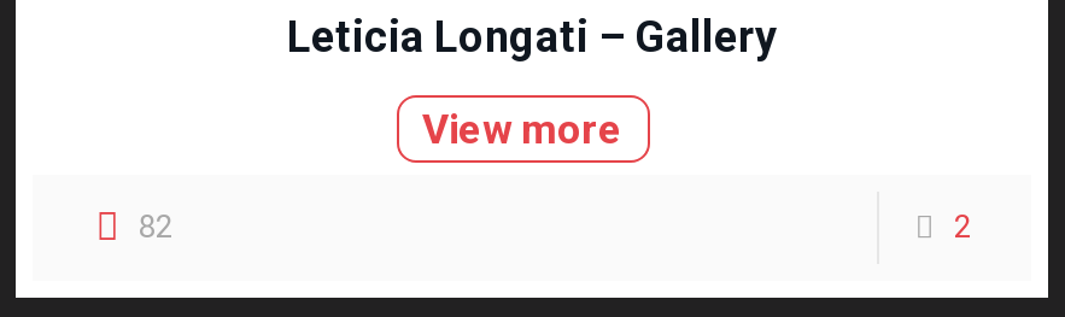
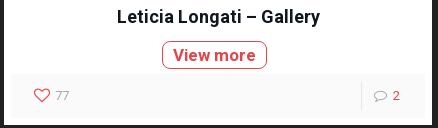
- 82
+ 77
